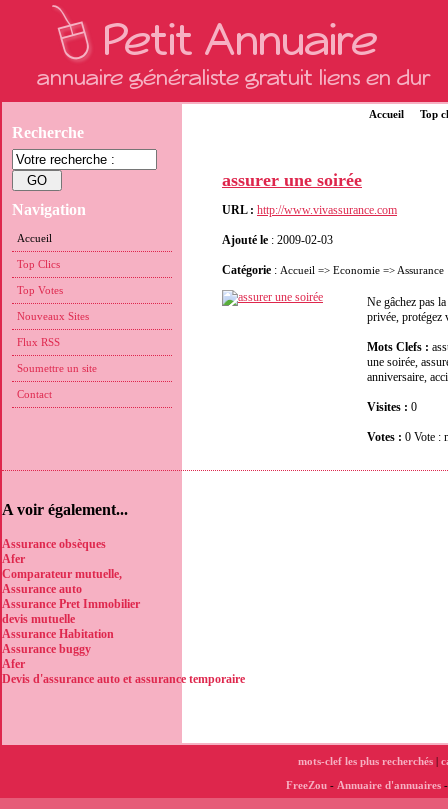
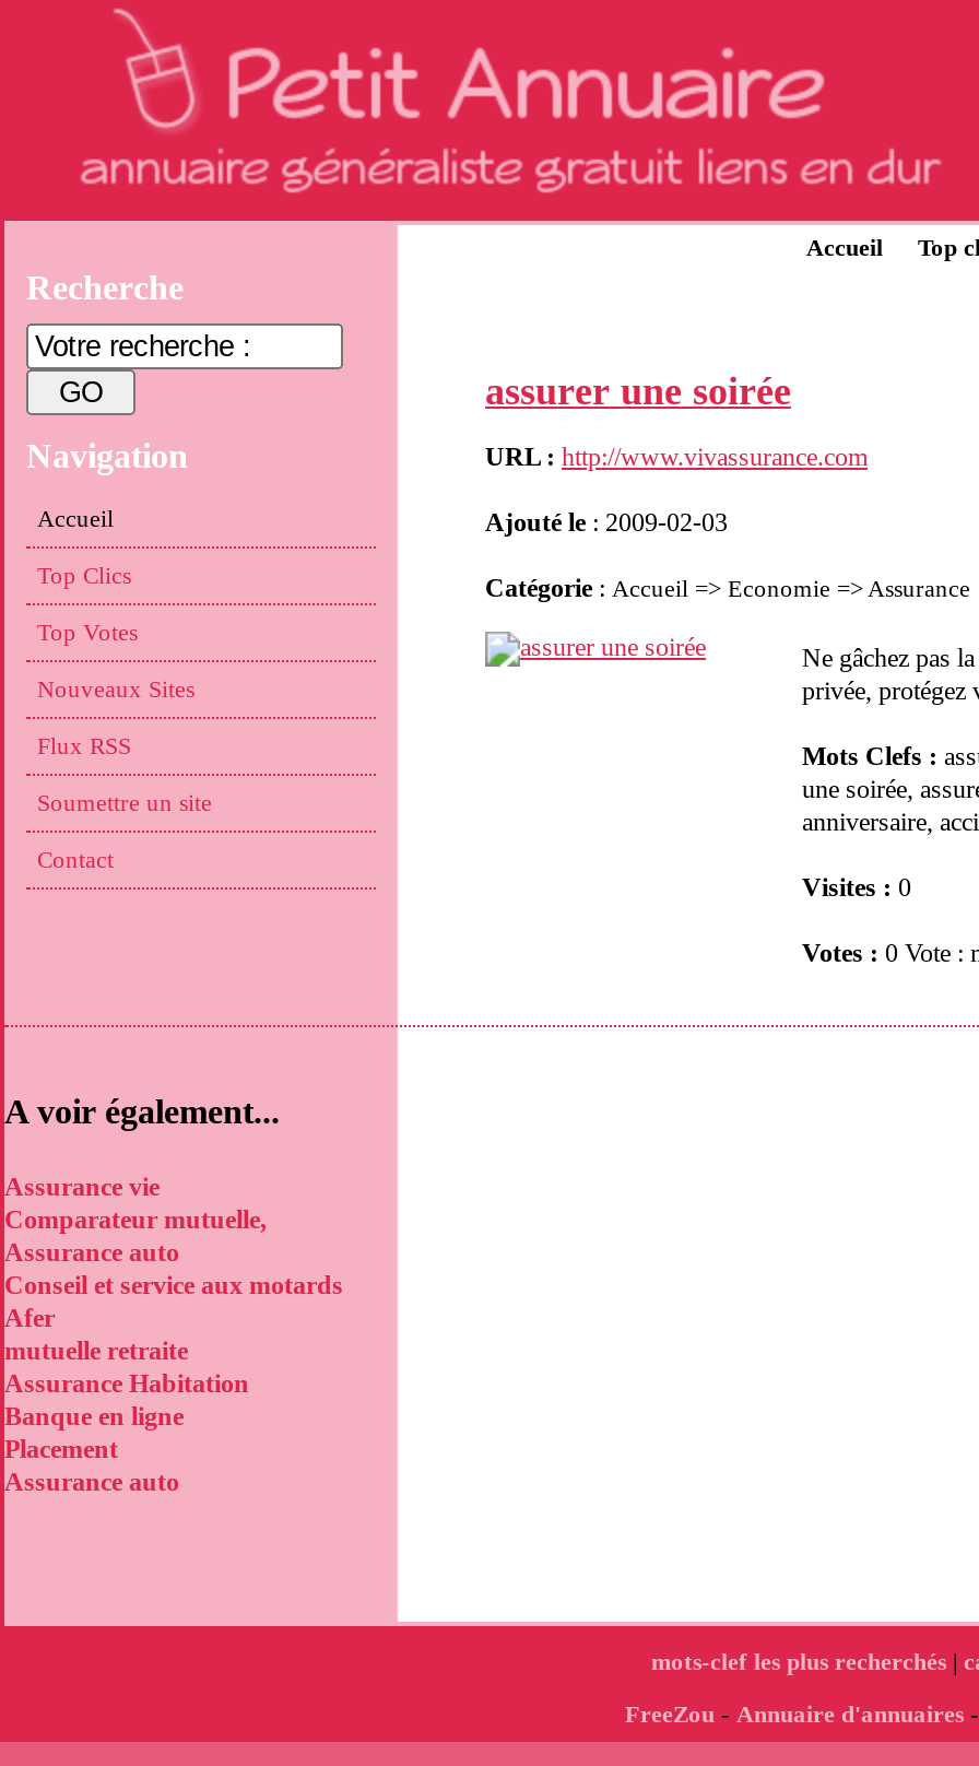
- Assurance obsèques
- Afer
+ Assurance vie

- Assurance Pret Immobilier
- devis mutuelle
+ Conseil et service aux motards
+ Afer
+ mutuelle retraite

- Assurance buggy
- Afer
- Devis d'assurance auto et assurance temporaire
+ Banque en ligne
+ Placement
+ Assurance auto
